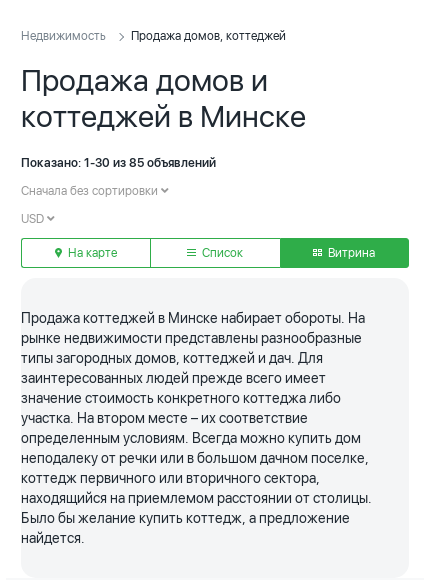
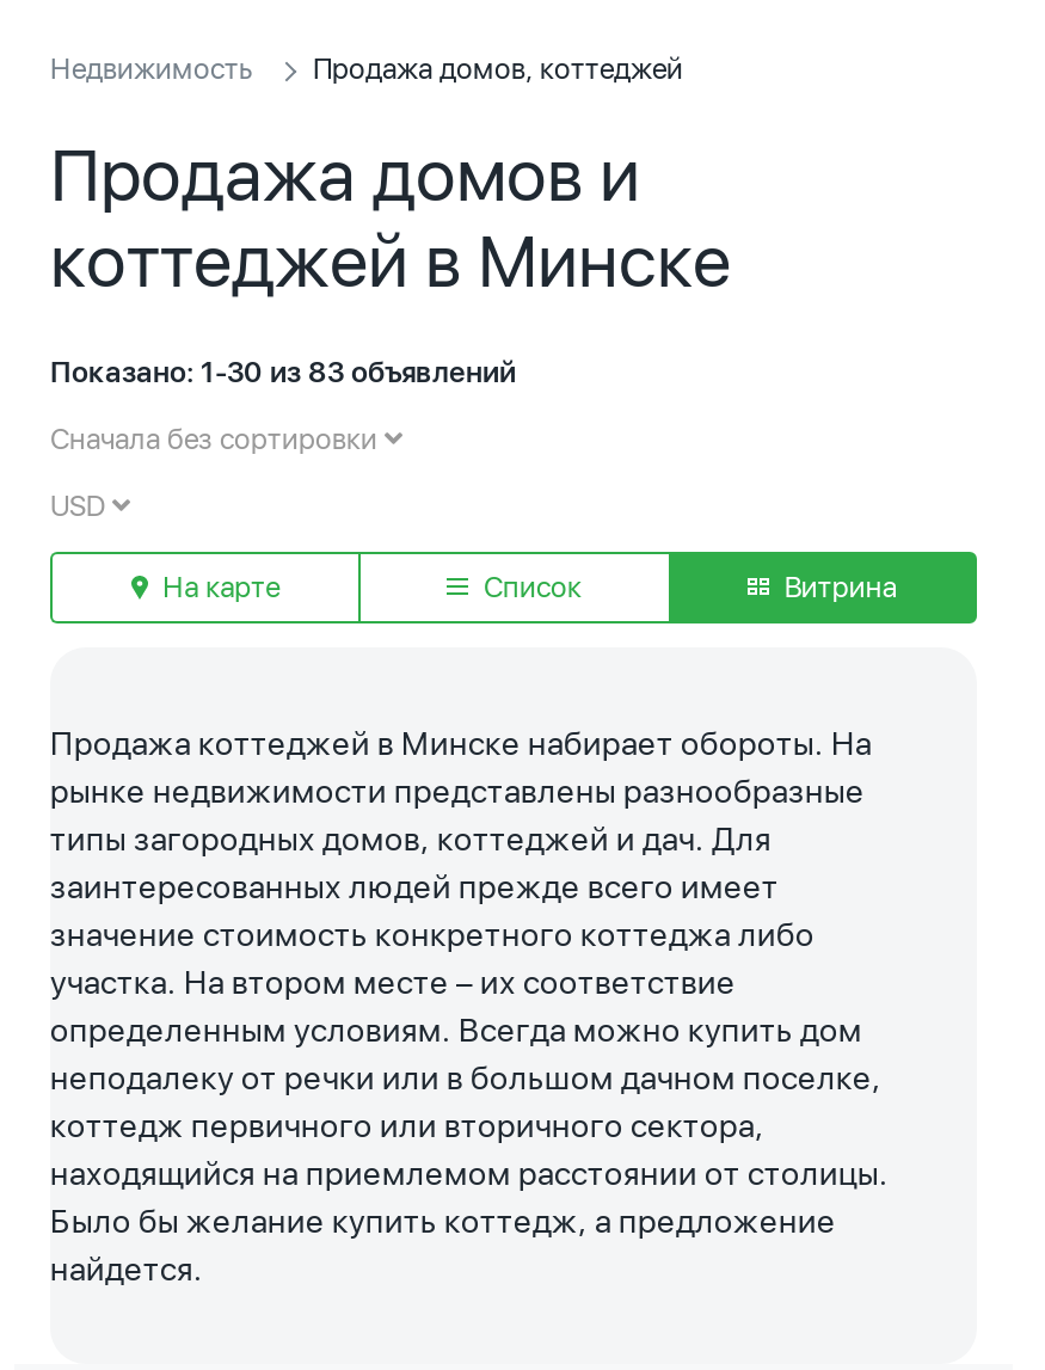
- Показано: 1-30 из 85 объявлений
+ Показано: 1-30 из 83 объявлений
